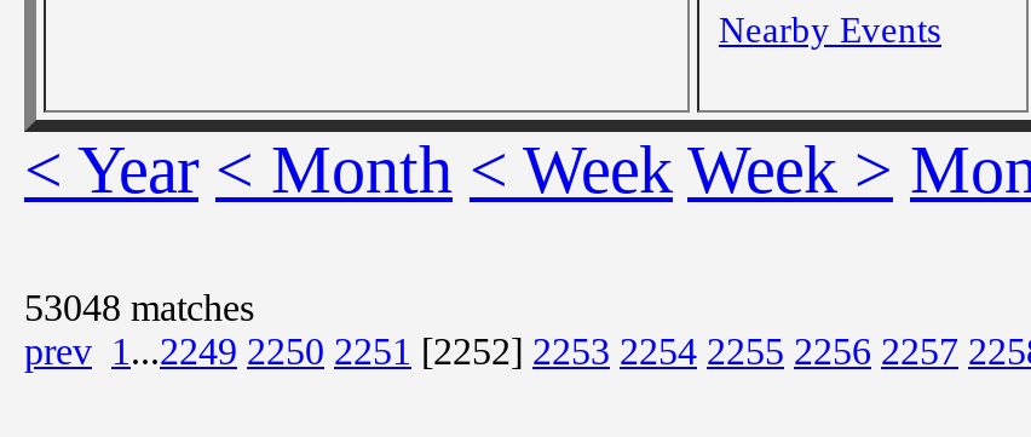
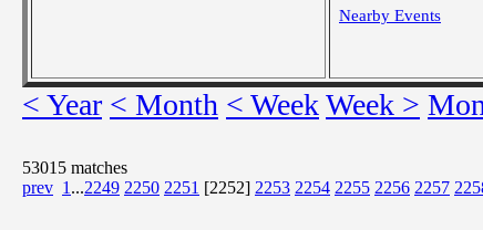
- 53048 matches
+ 53015 matches
